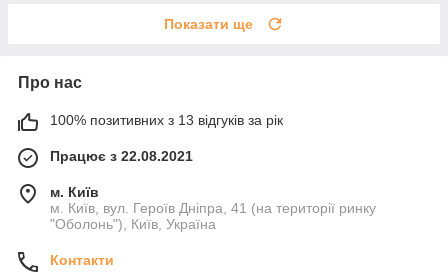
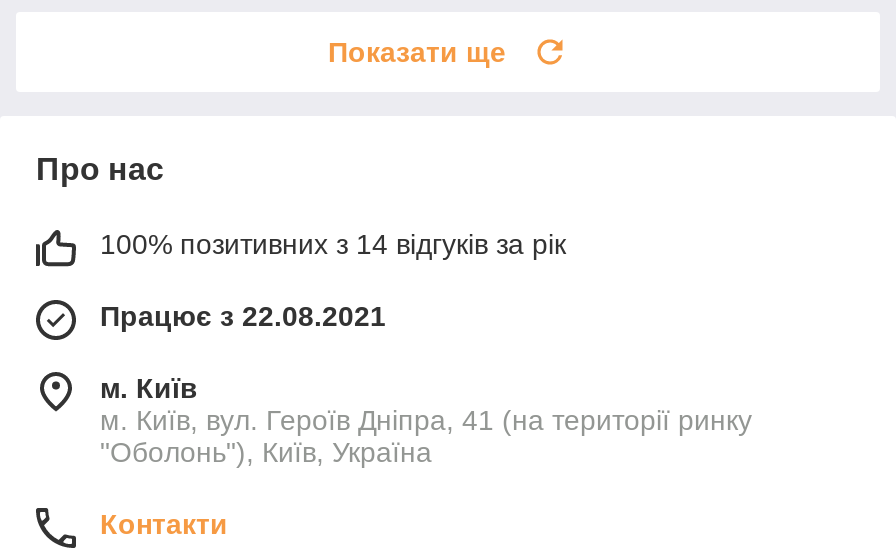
- 100% позитивних з 13 відгуків за рік
+ 100% позитивних з 14 відгуків за рік
